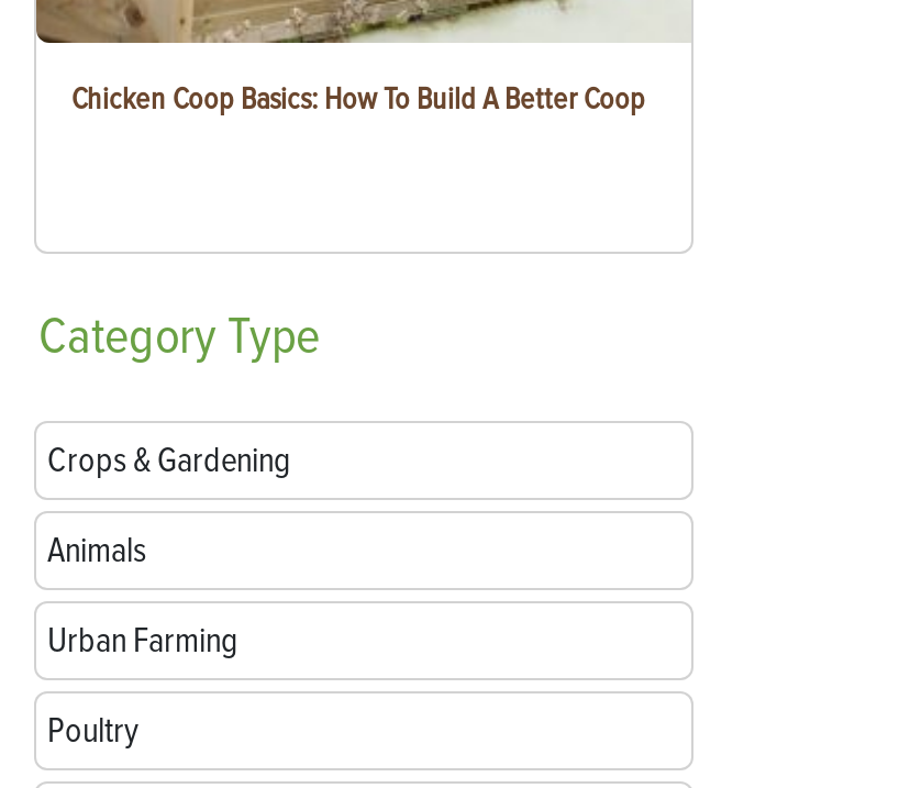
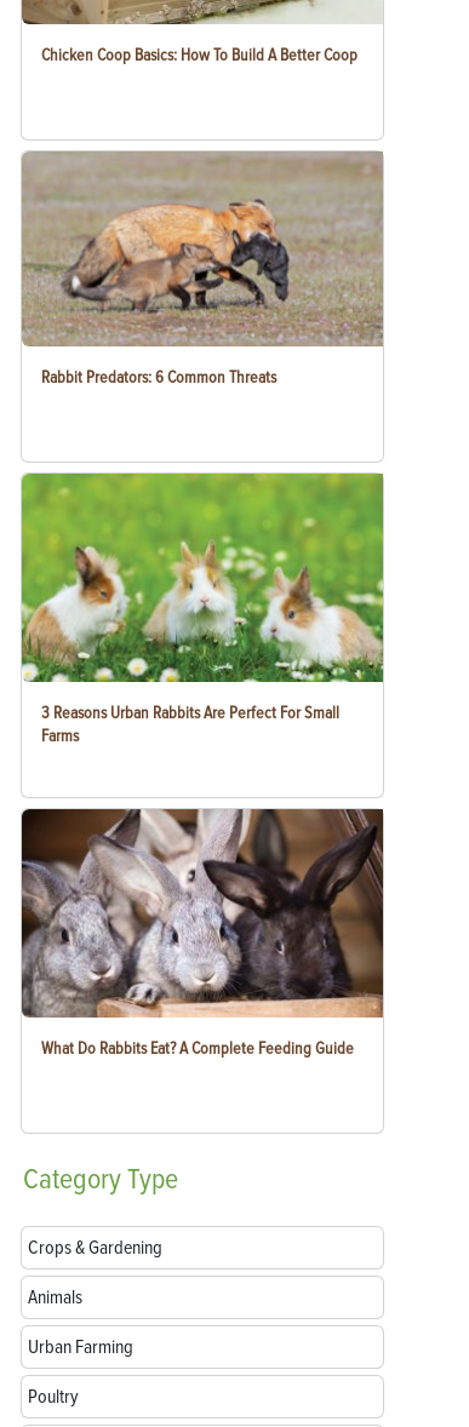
+ [image]
+ 3 Reasons Urban Rabbits Are Perfect For Small
+ Farms

+ [image]
+ What Do Rabbits Eat? A Complete Feeding Guide

+ [image]
+ Rabbit Predators: 6 Common Threats
